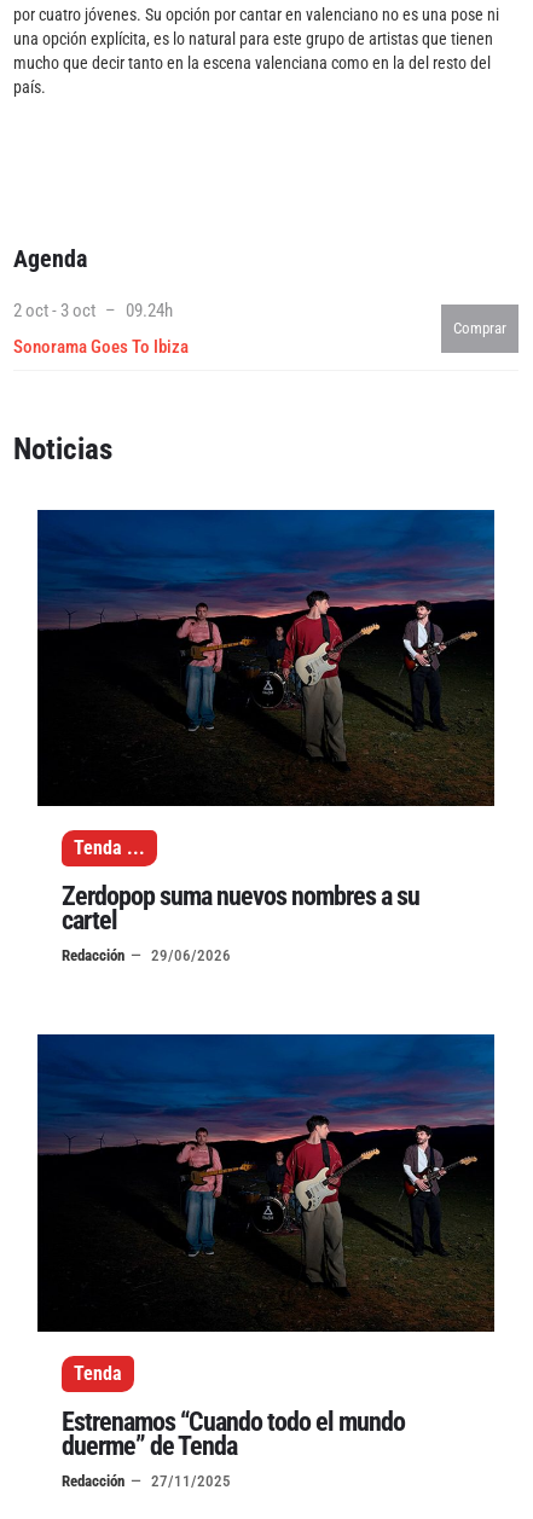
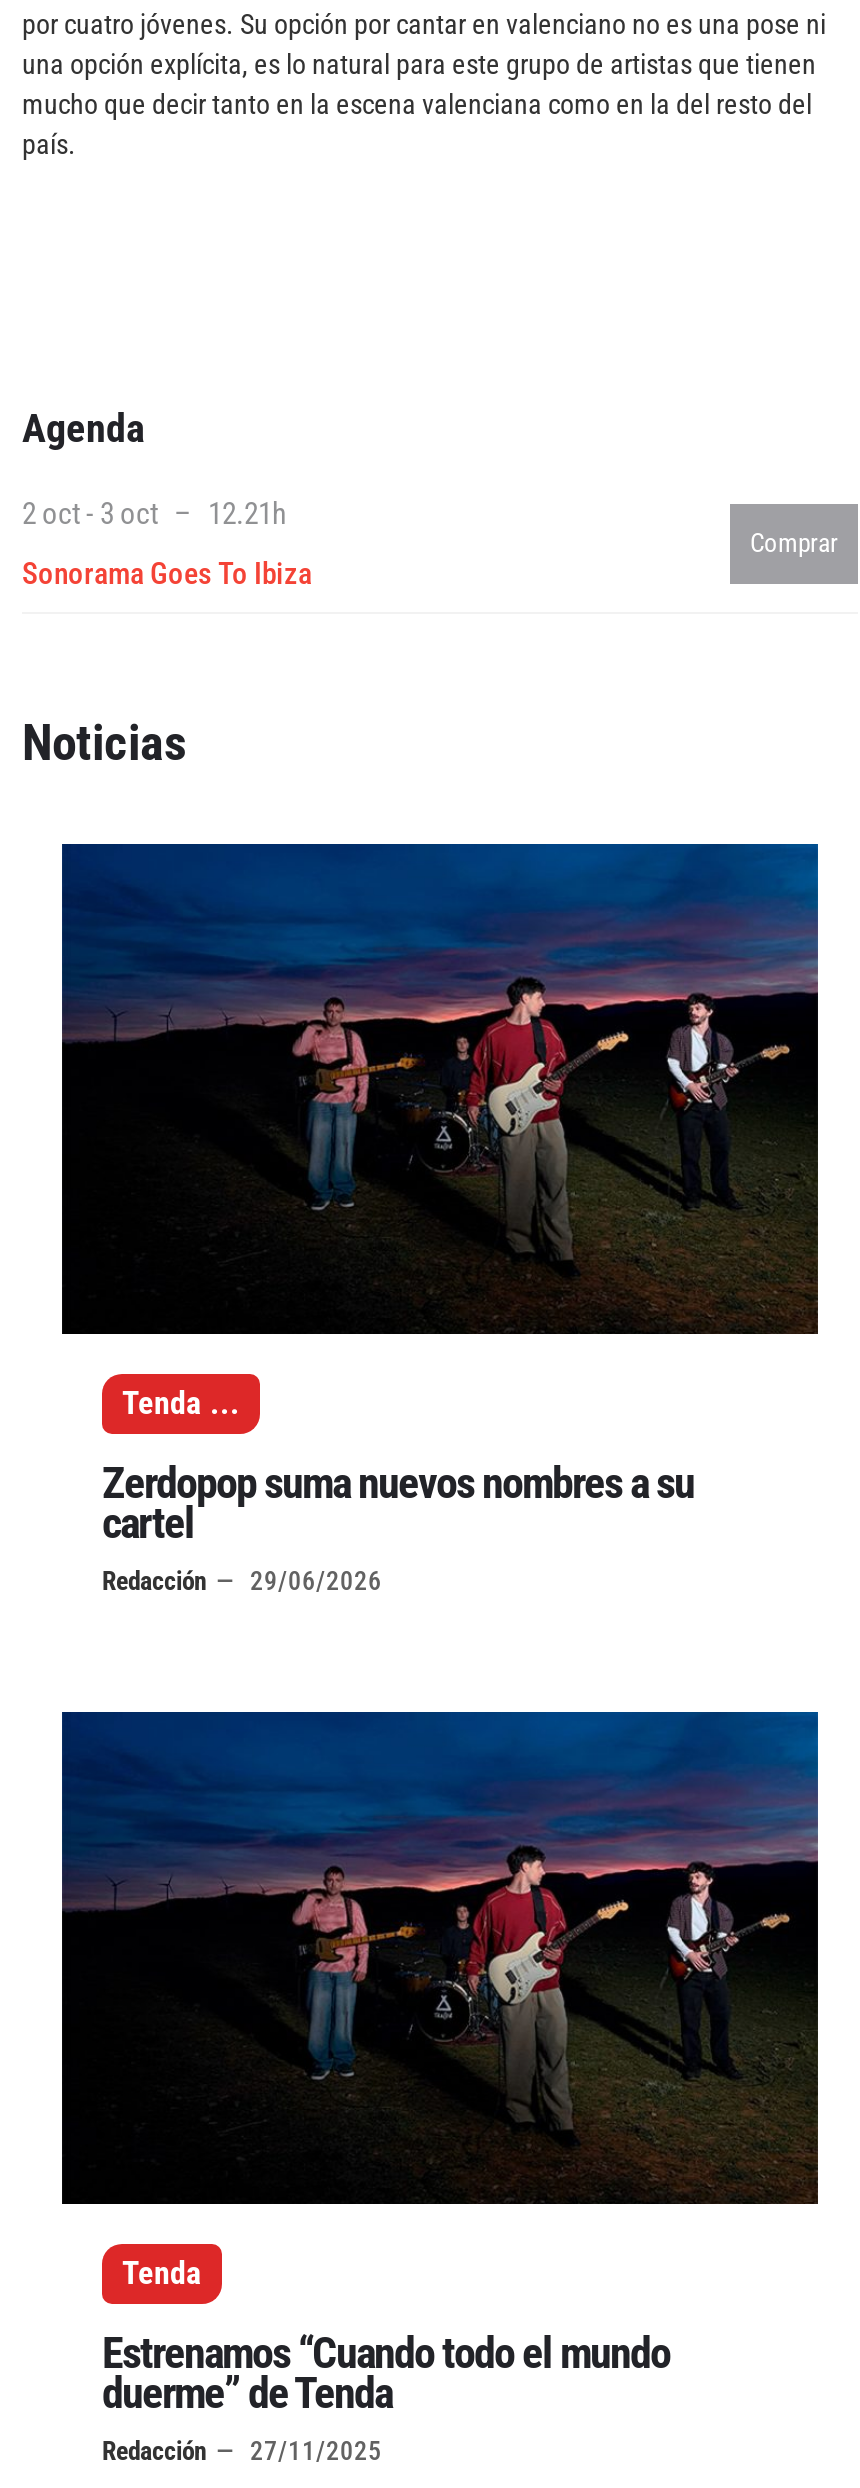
- 2 oct - 3 oct 09.24h
+ 2 oct - 3 oct 12.21h
